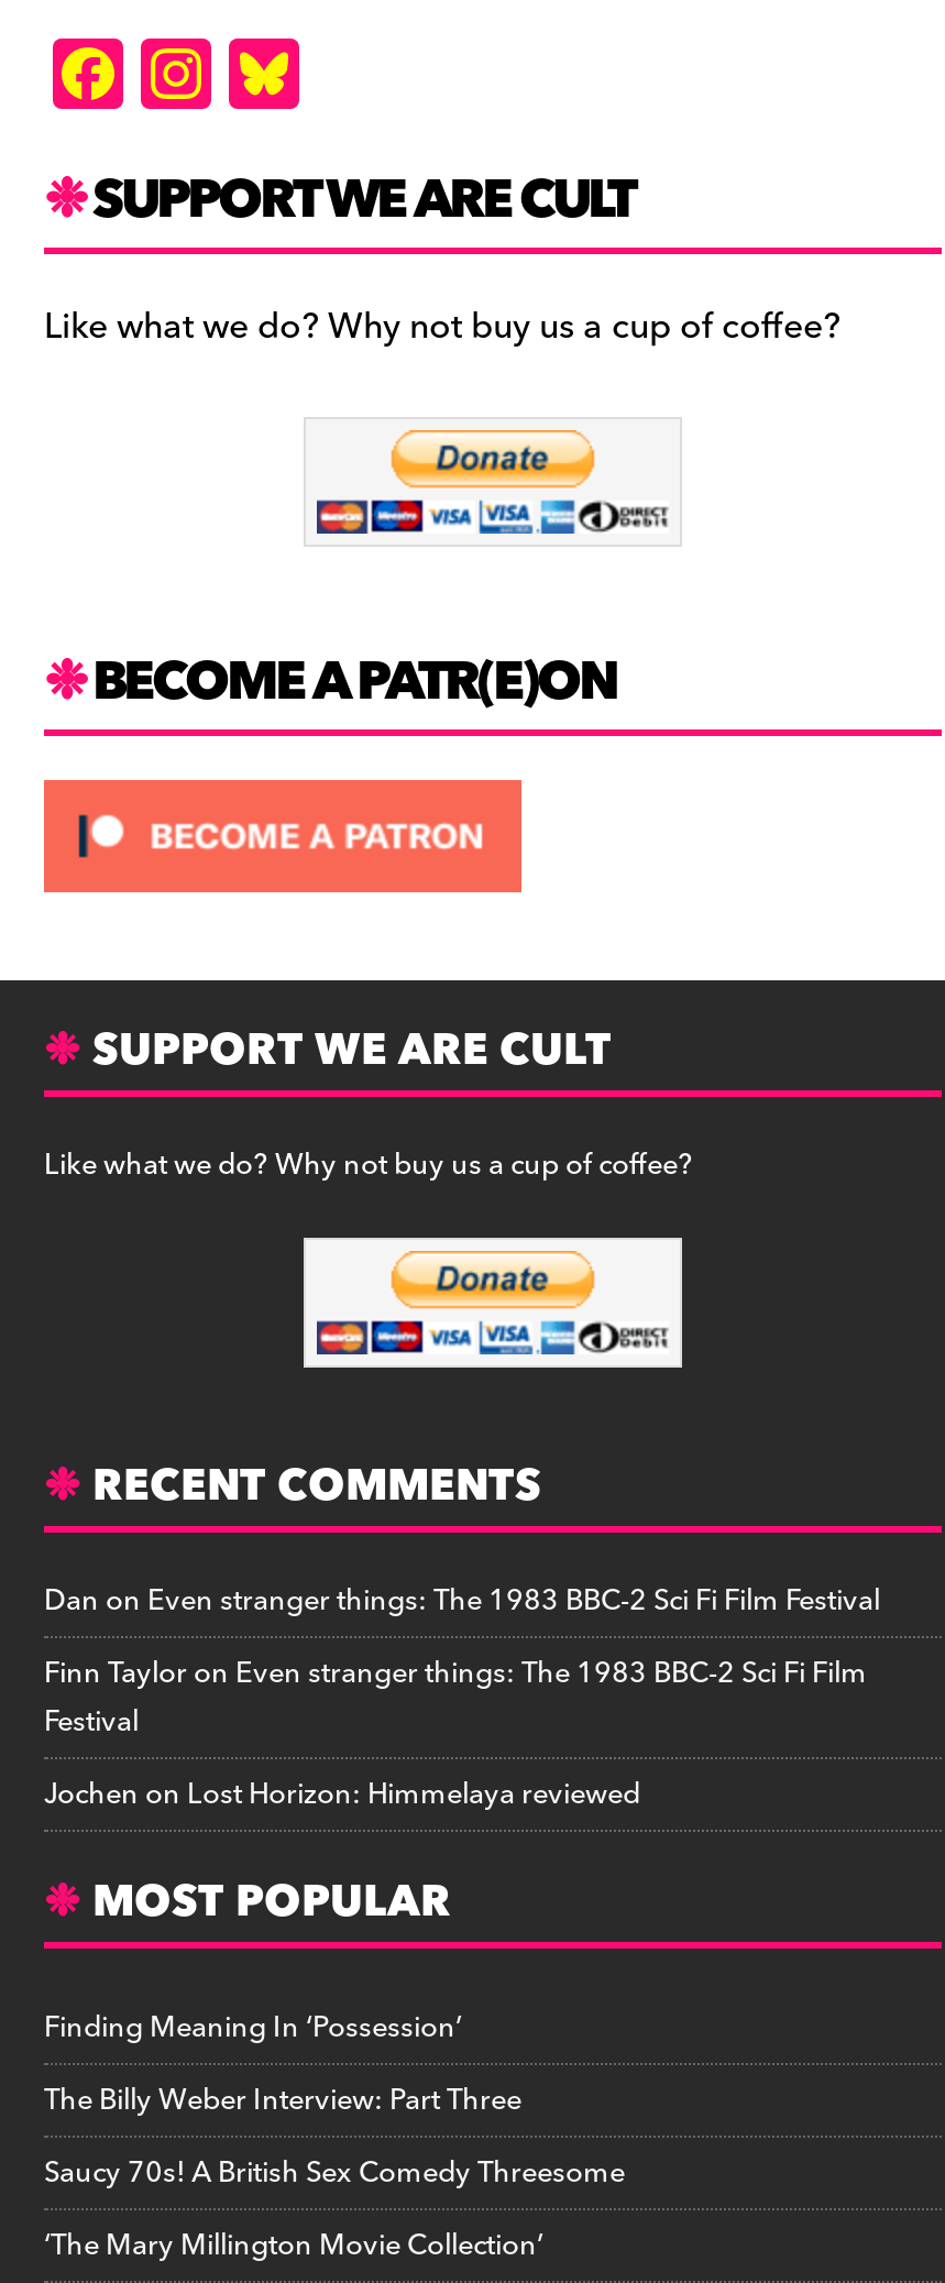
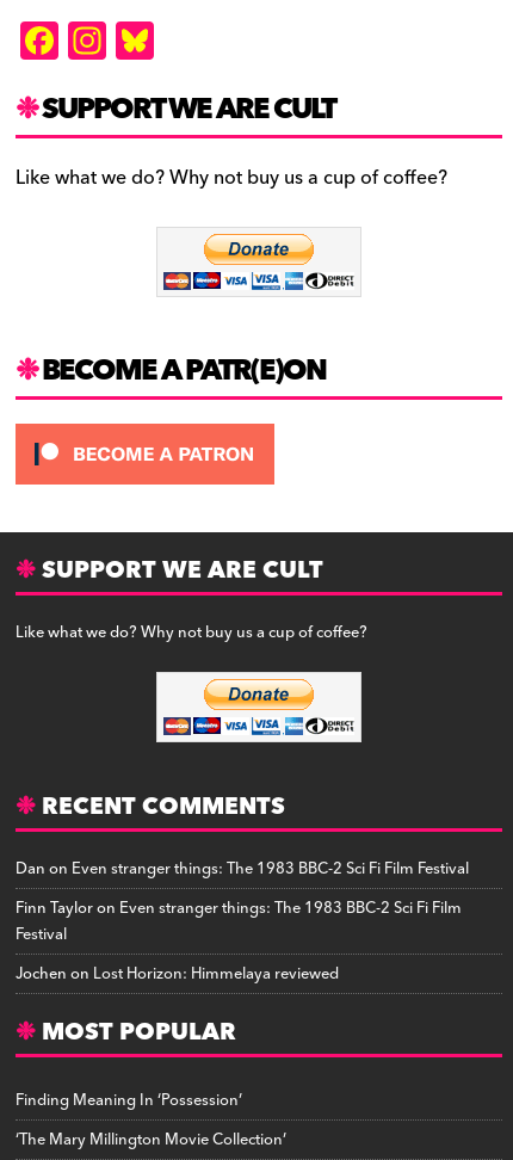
- The Billy Weber Interview: Part Three
- Saucy 70s! A British Sex Comedy Threesome
